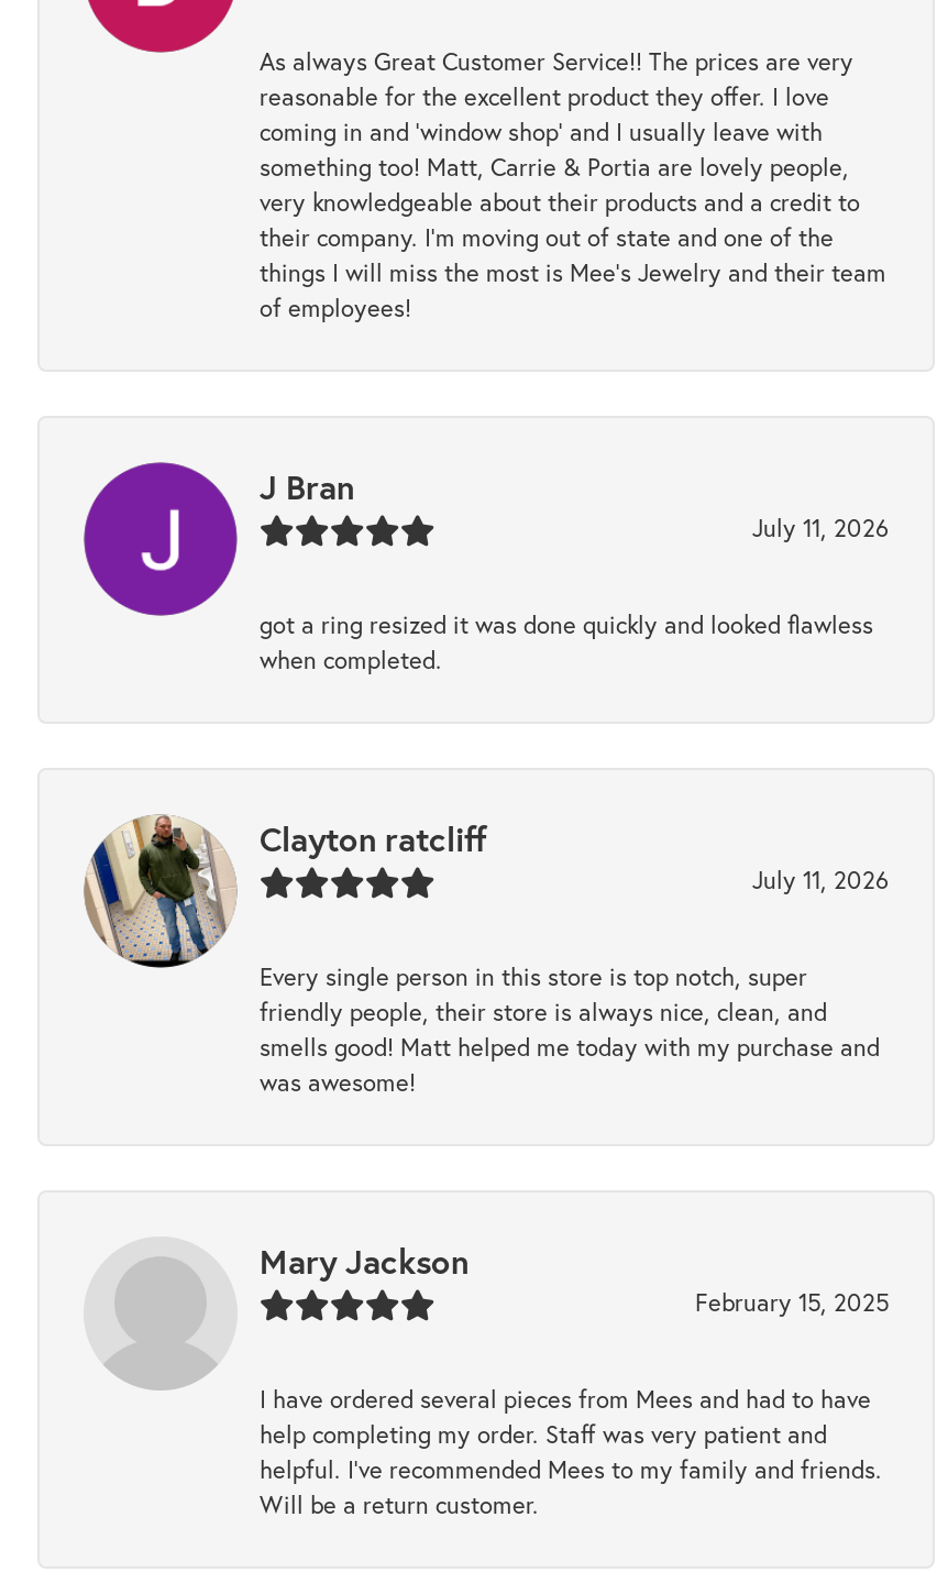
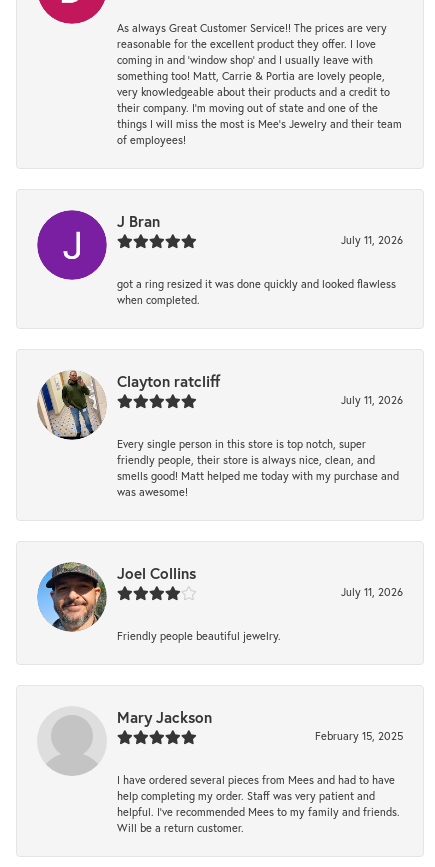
+ [image]
+ Joel Collins
+ July 11, 2026
+ Friendly people beautiful jewelry.
